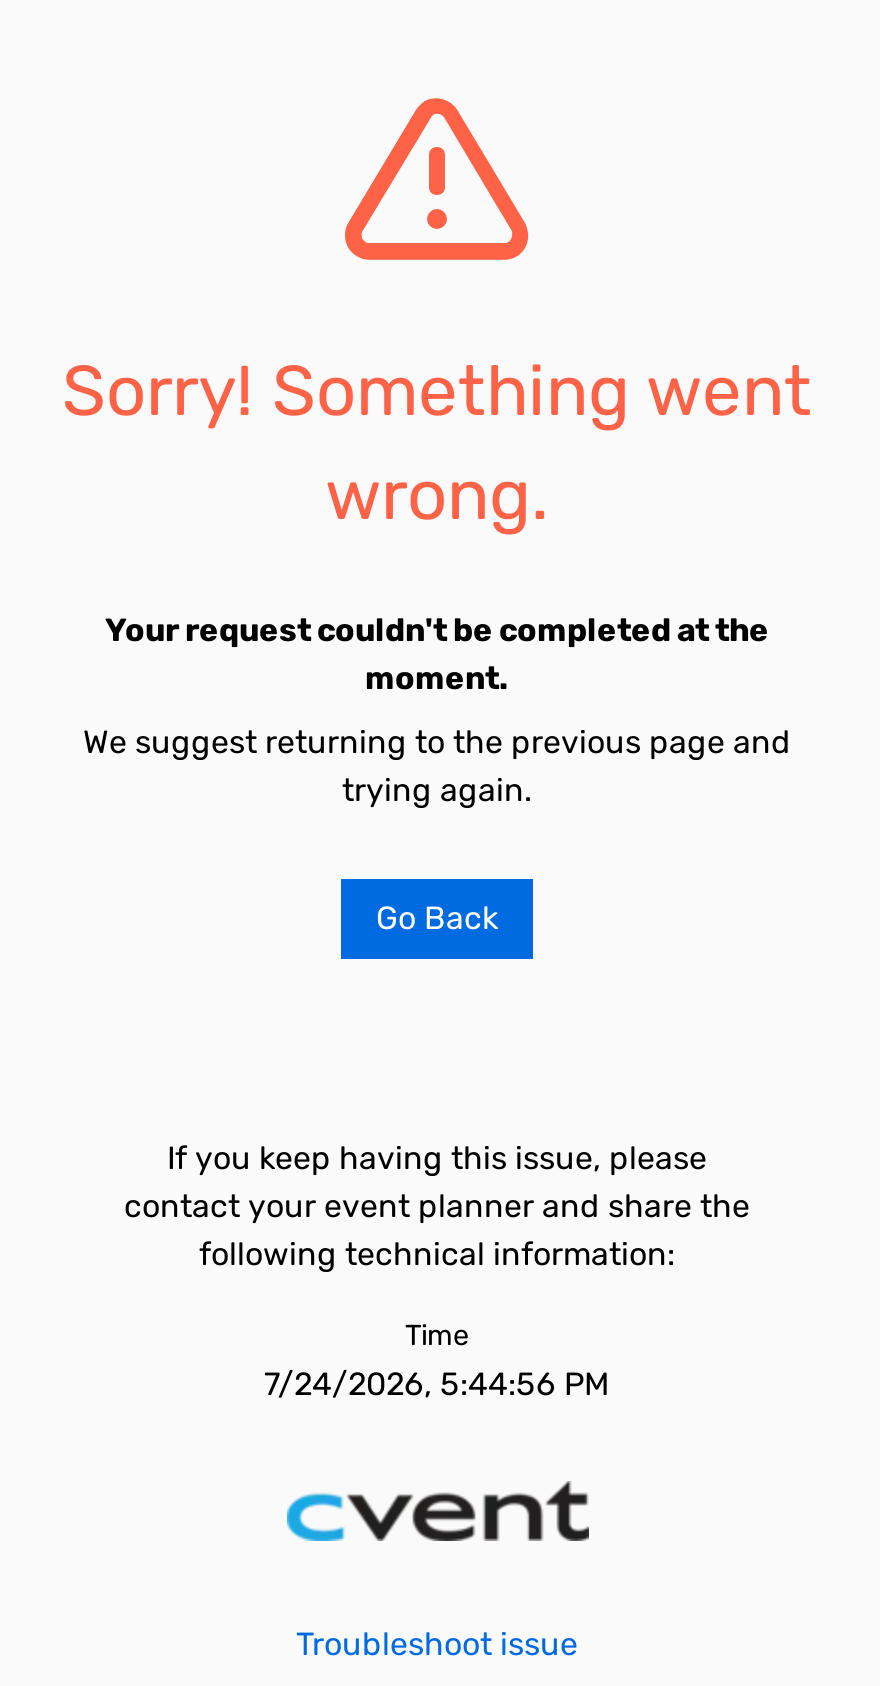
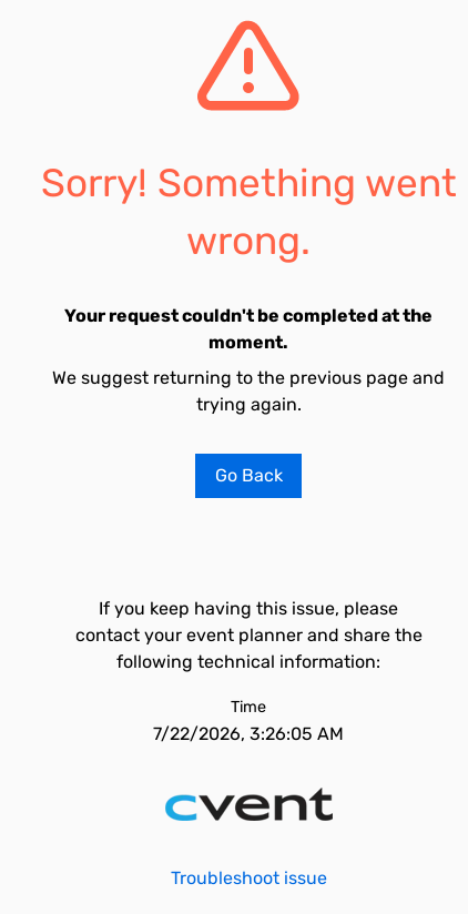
- 7/24/2026, 5:44:56 PM
+ 7/22/2026, 3:26:05 AM
